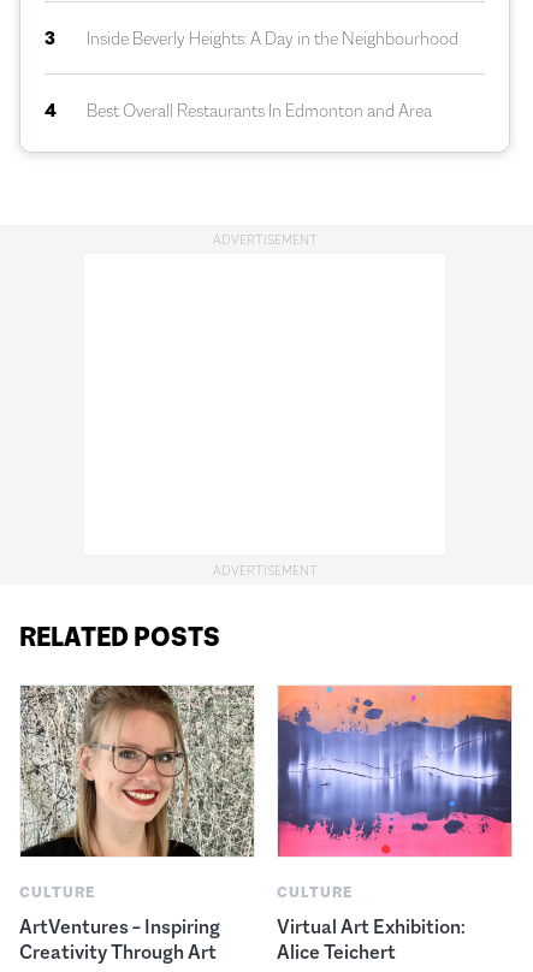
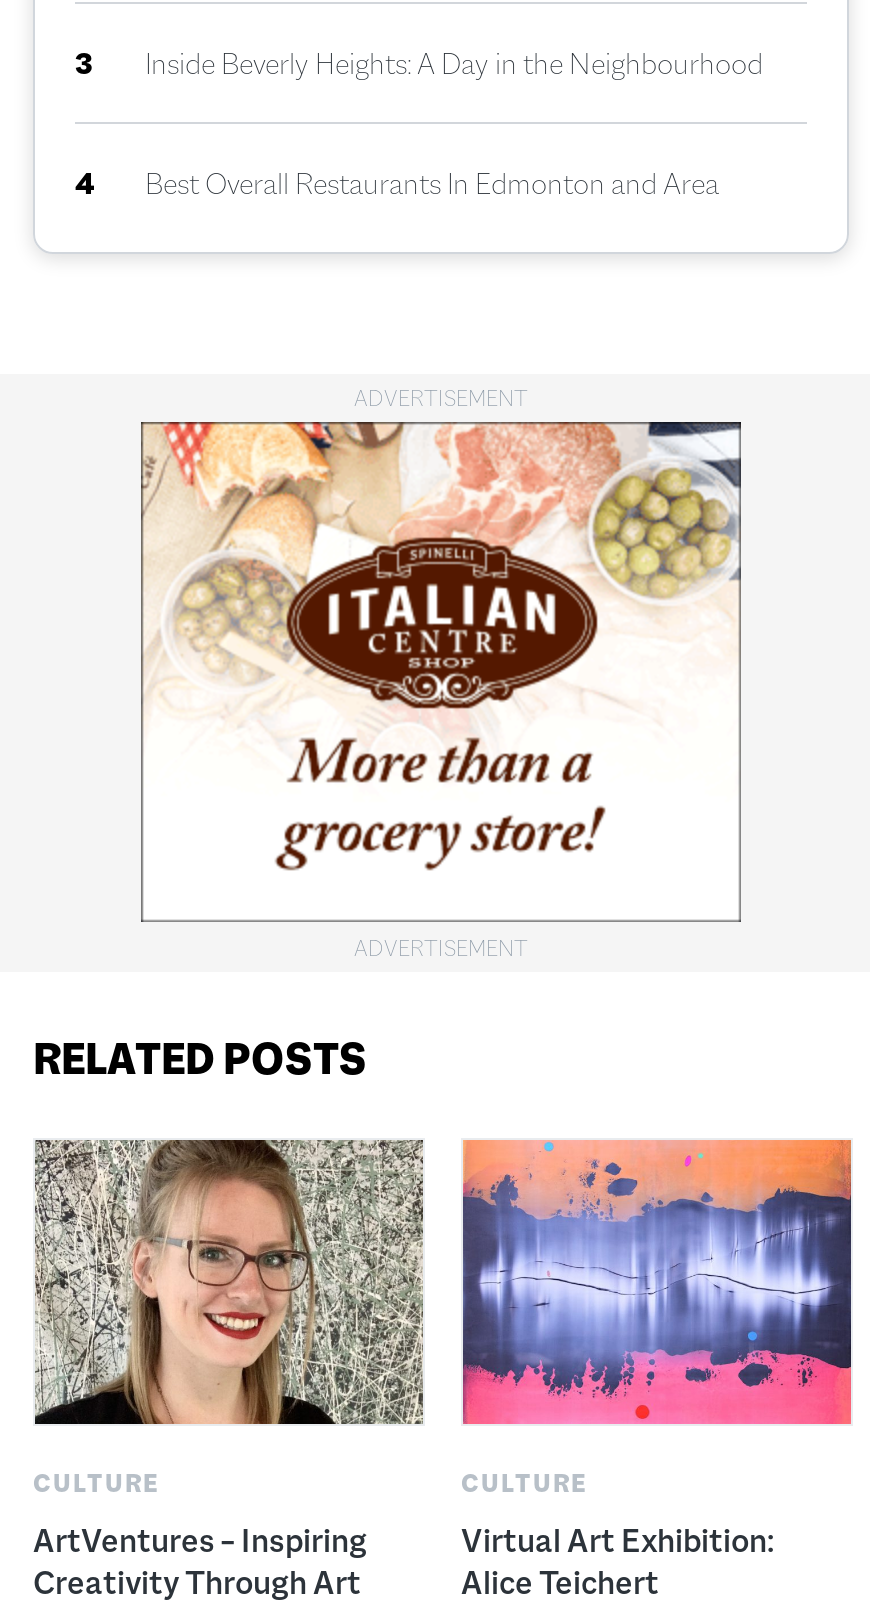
+ [image]
